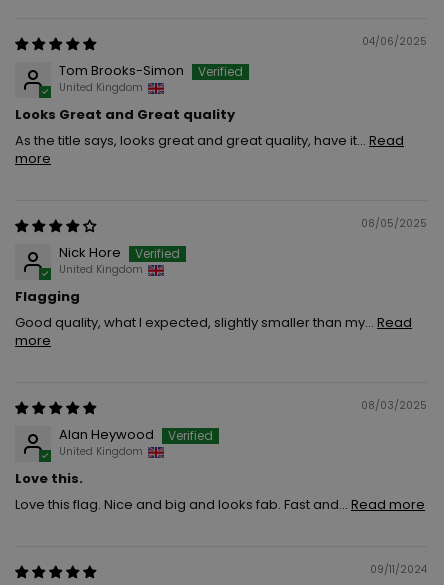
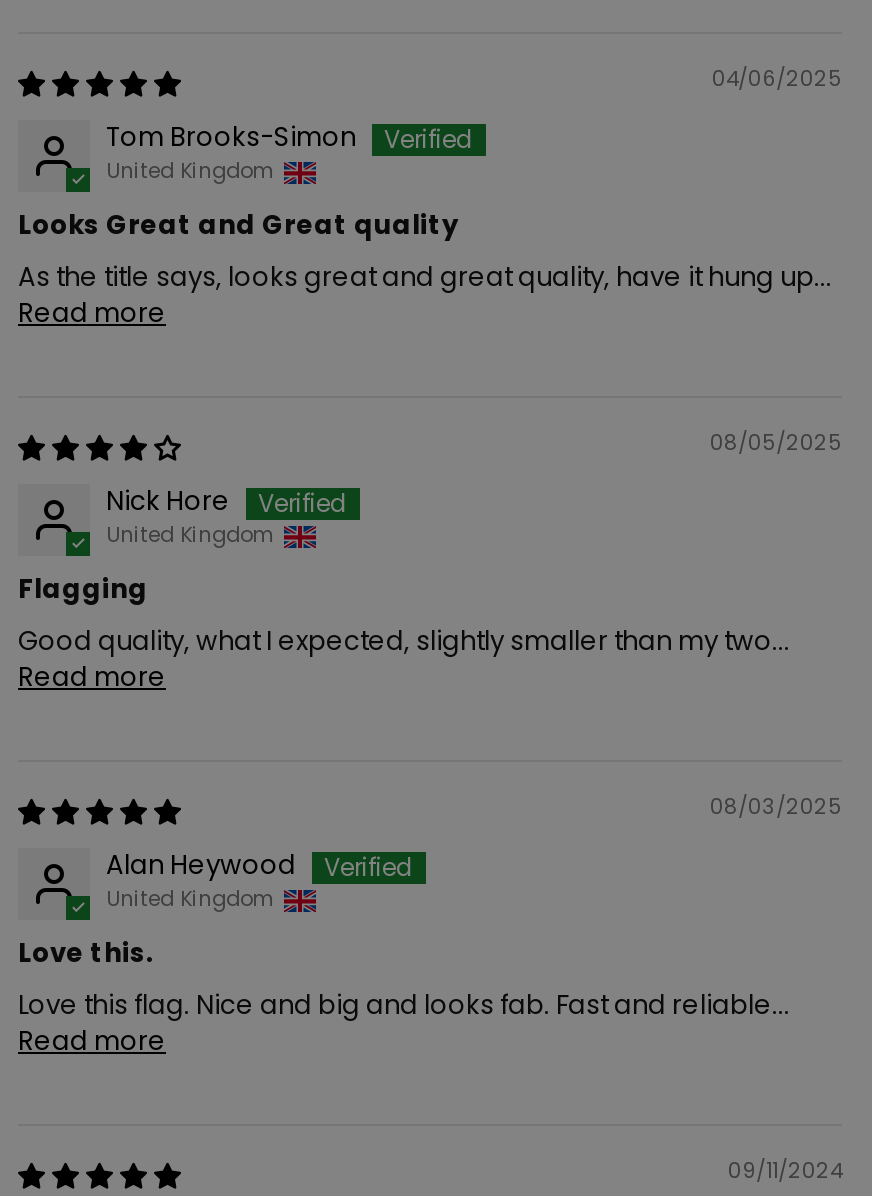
- As the title says, looks great and great quality, have it... Read
- more
+ As the title says, looks great and great quality, have it hung up...
+ Read more

- Good quality, what I expected, slightly smaller than my... Read
- more
+ Good quality, what I expected, slightly smaller than my two...
+ Read more

- Love this flag. Nice and big and looks fab. Fast and... Read more
+ Love this flag. Nice and big and looks fab. Fast and reliable...
+ Read more
